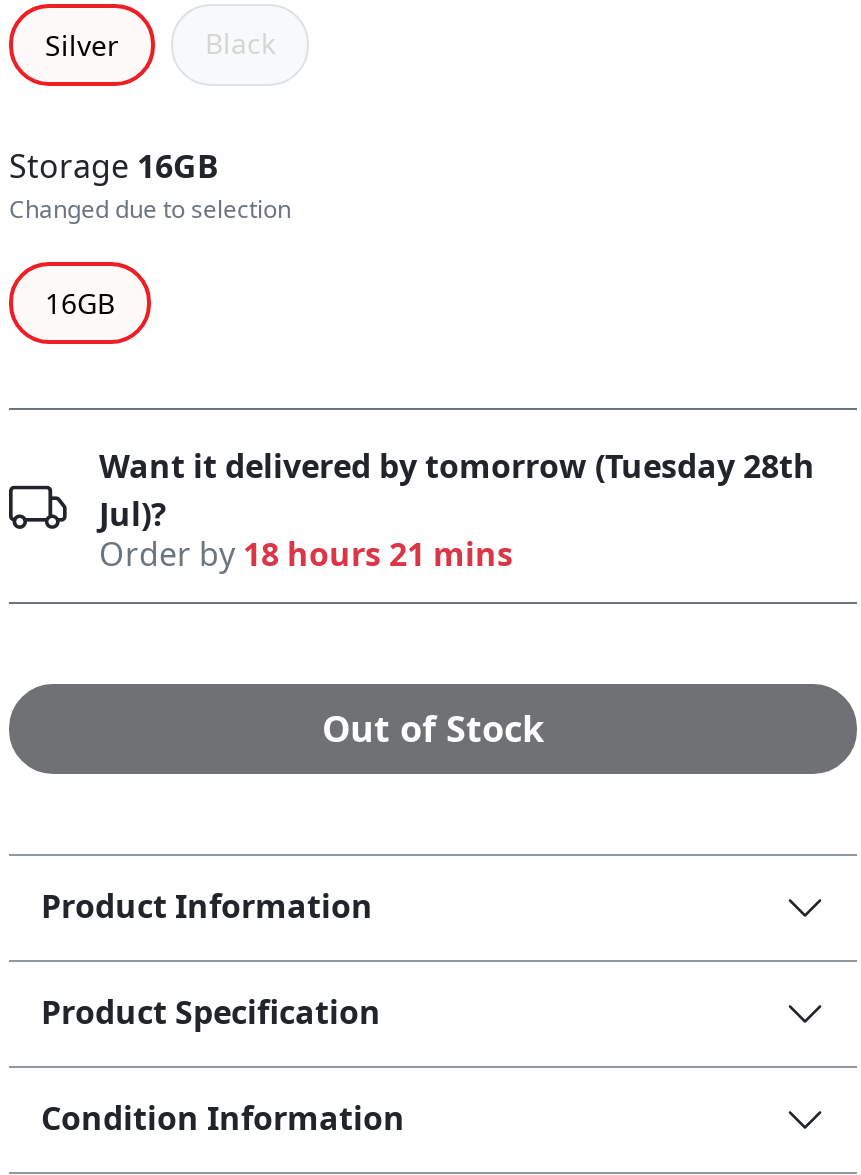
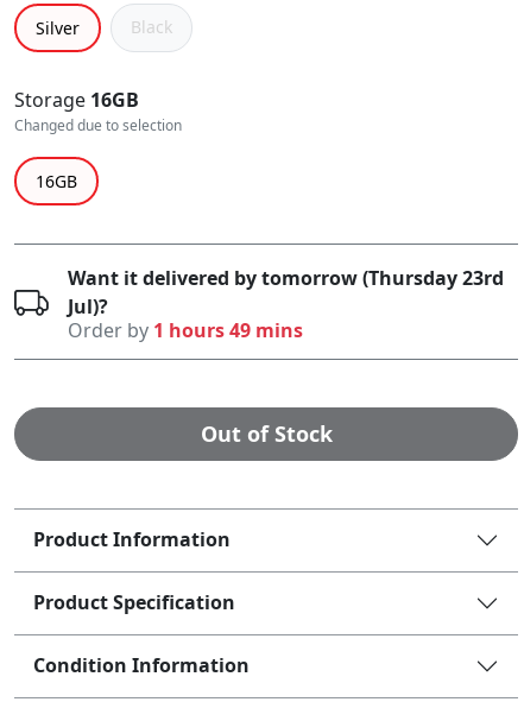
- Want it delivered by tomorrow (Tuesday 28th
+ Want it delivered by tomorrow (Thursday 23rd

- Order by 18 hours 21 mins
+ Order by 1 hours 49 mins
